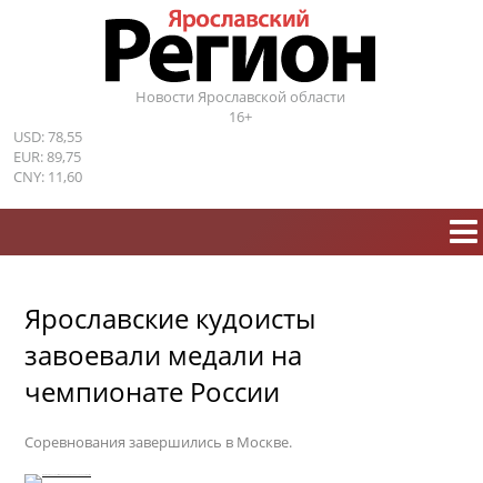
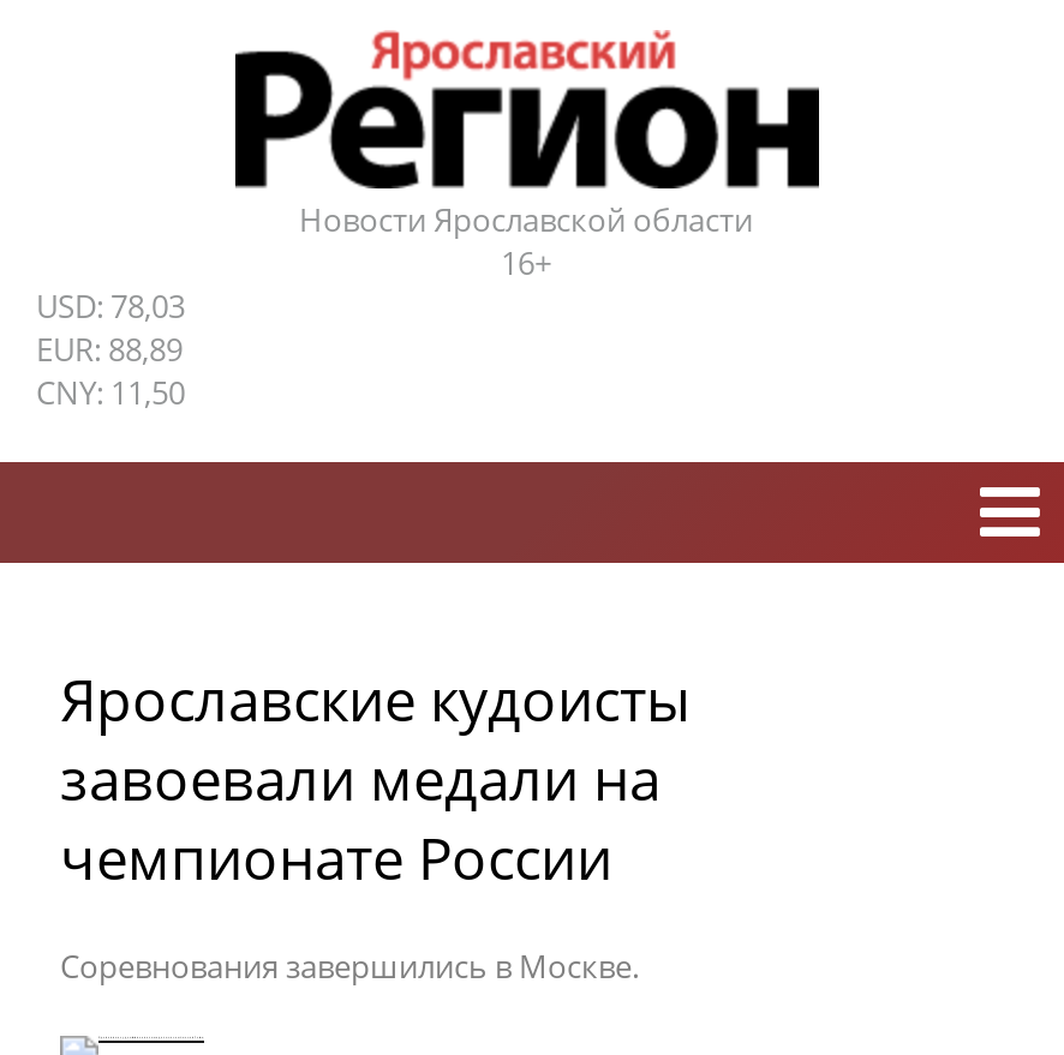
- USD: 78,55
+ USD: 78,03

- EUR: 89,75
+ EUR: 88,89

- CNY: 11,60
+ CNY: 11,50
